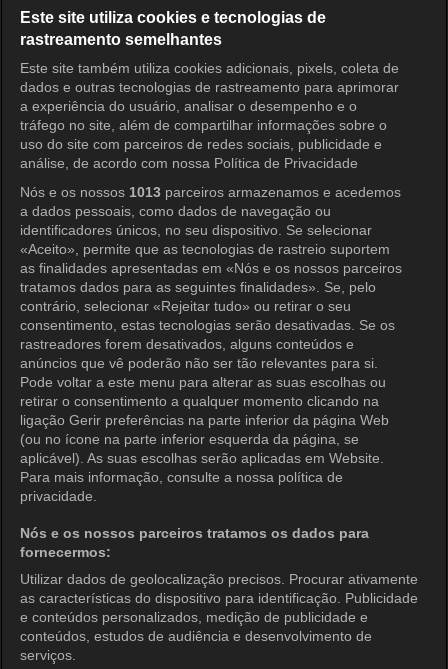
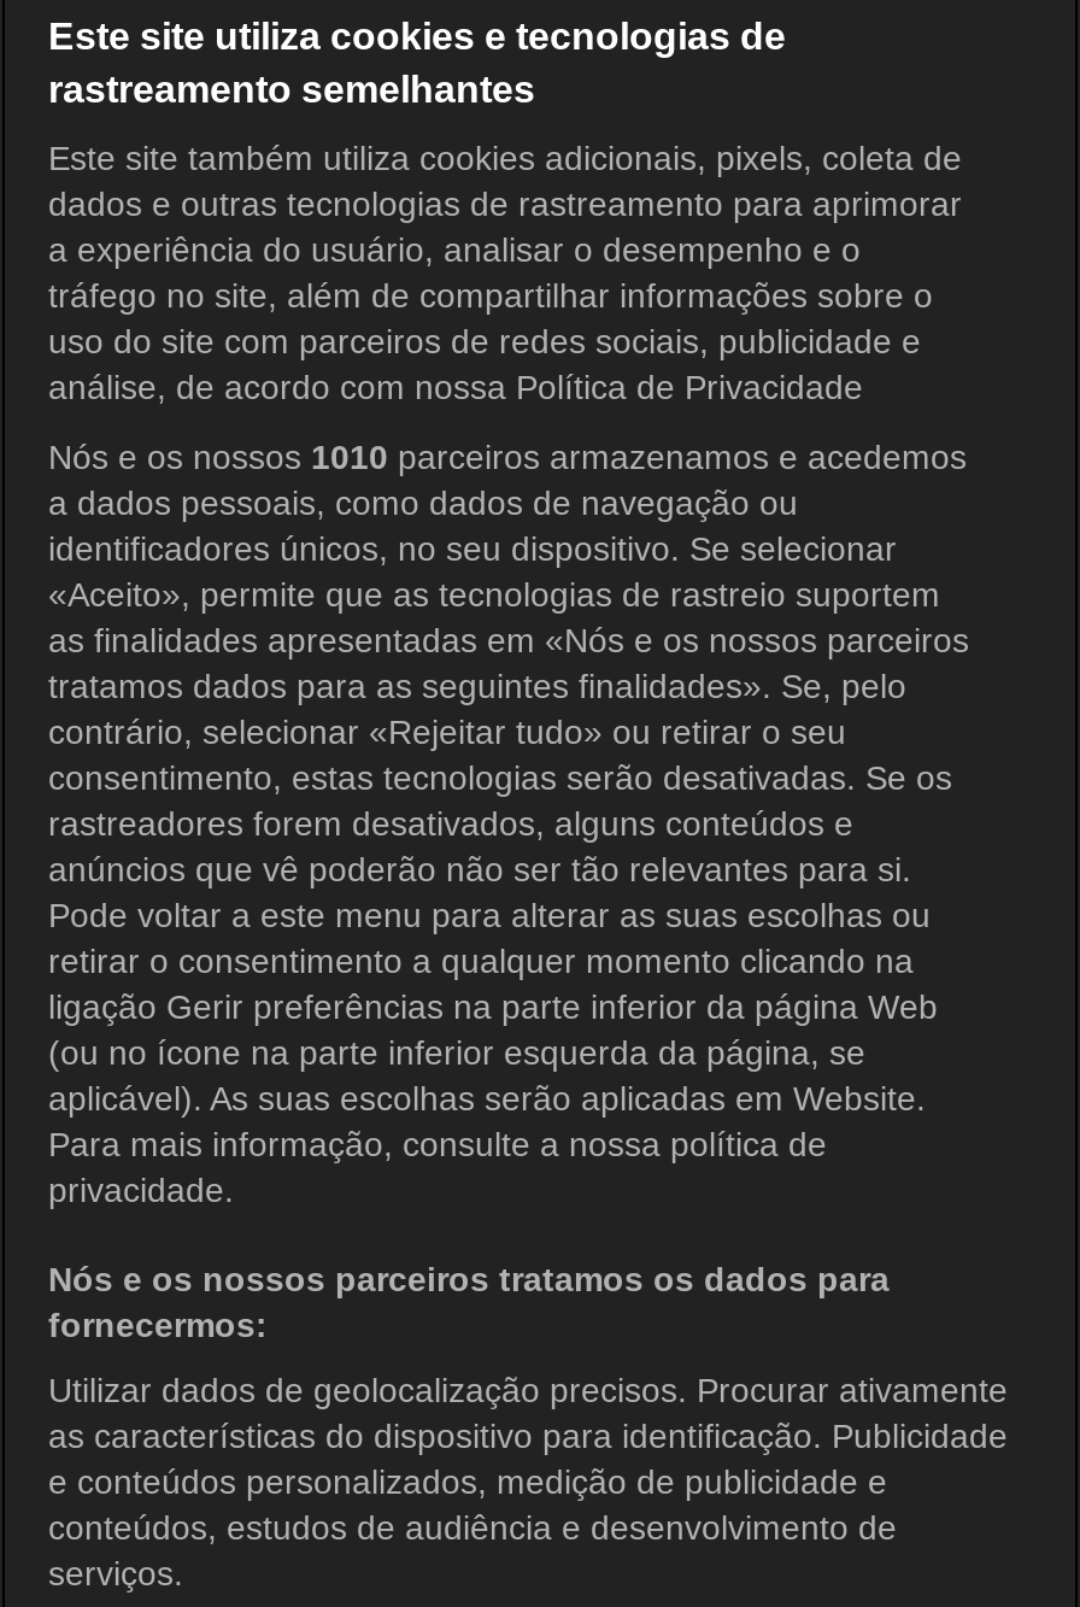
- Nós e os nossos 1013 parceiros armazenamos e acedemos
+ Nós e os nossos 1010 parceiros armazenamos e acedemos
